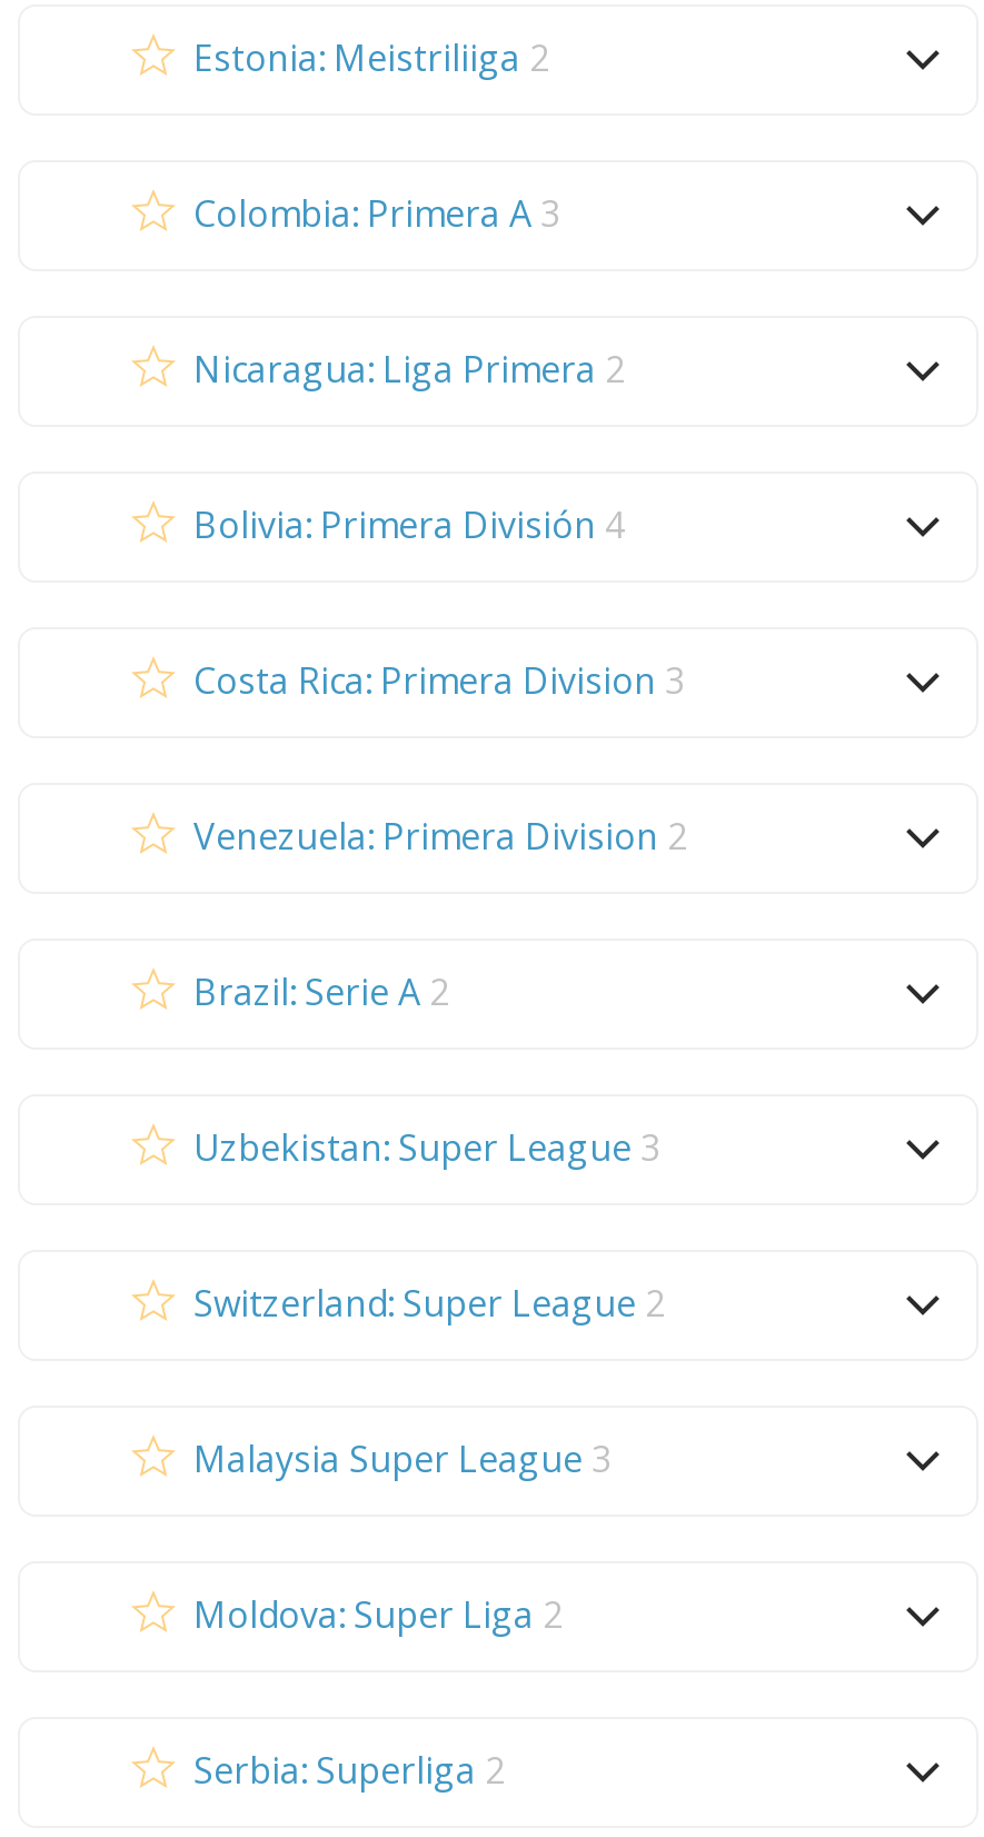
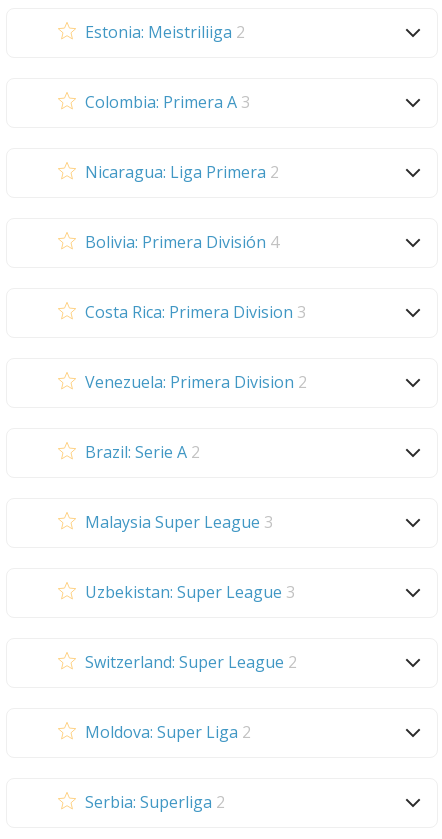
moved down: Uzbekistan: Super League 3 | Switzerland: Super League 2

moved up: Malaysia Super League 3
